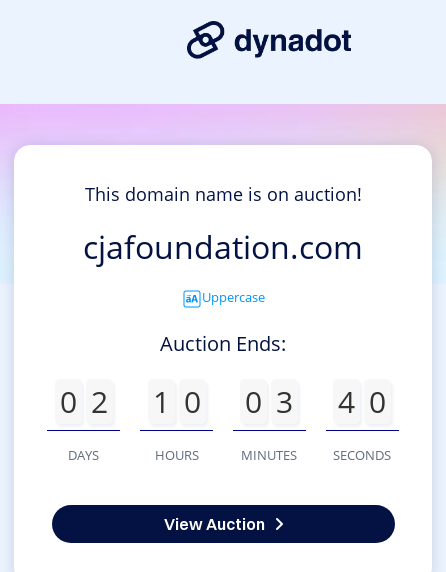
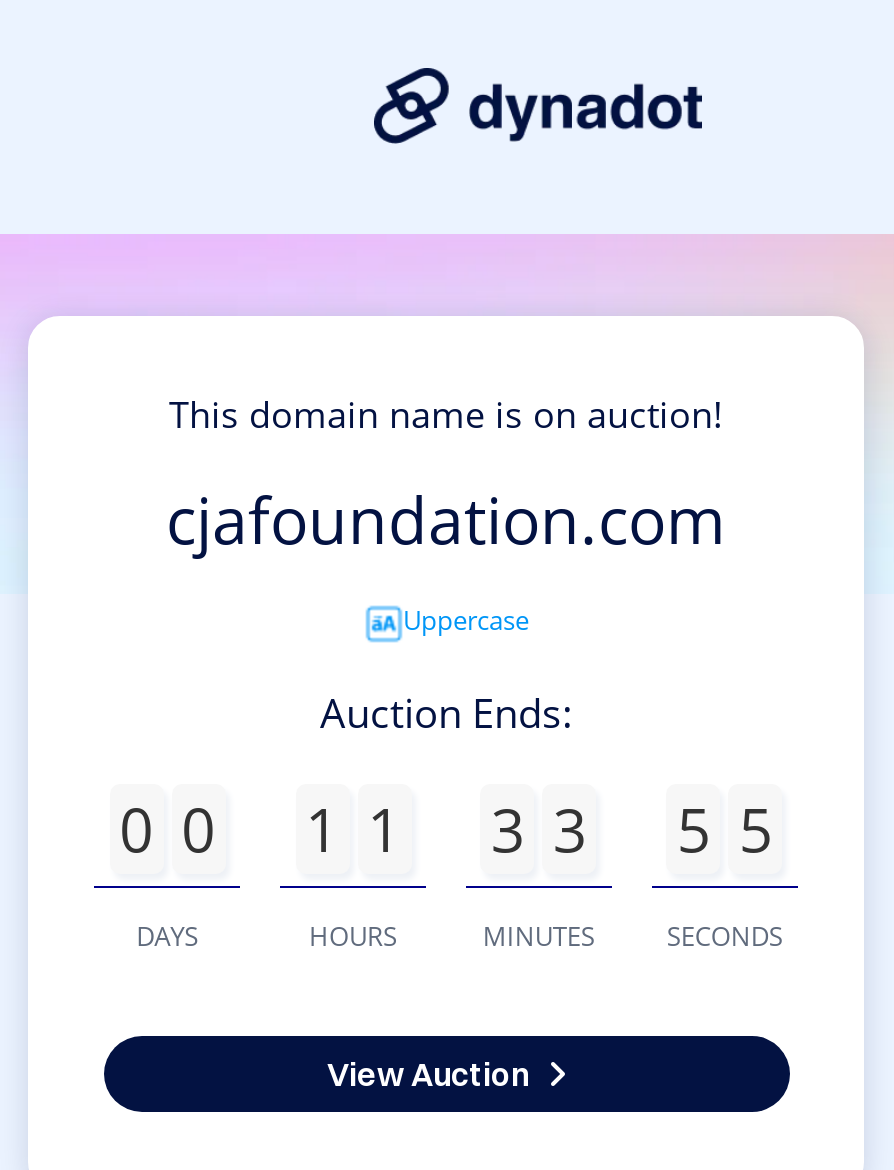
- 0 2
+ 0 0

- 1 0
+ 1 1

- 0 3
+ 3 3

- 4 0
+ 5 5
